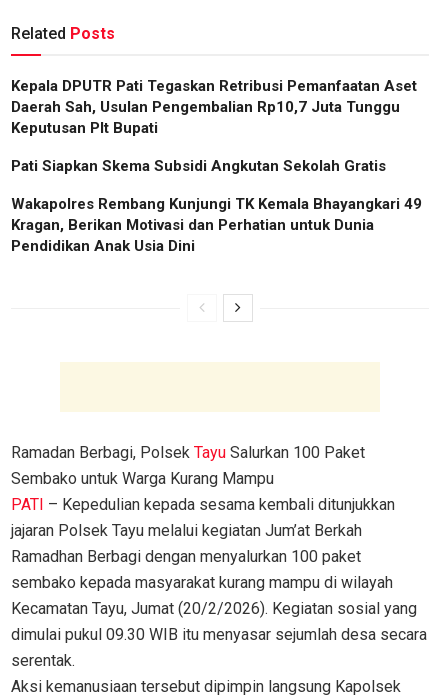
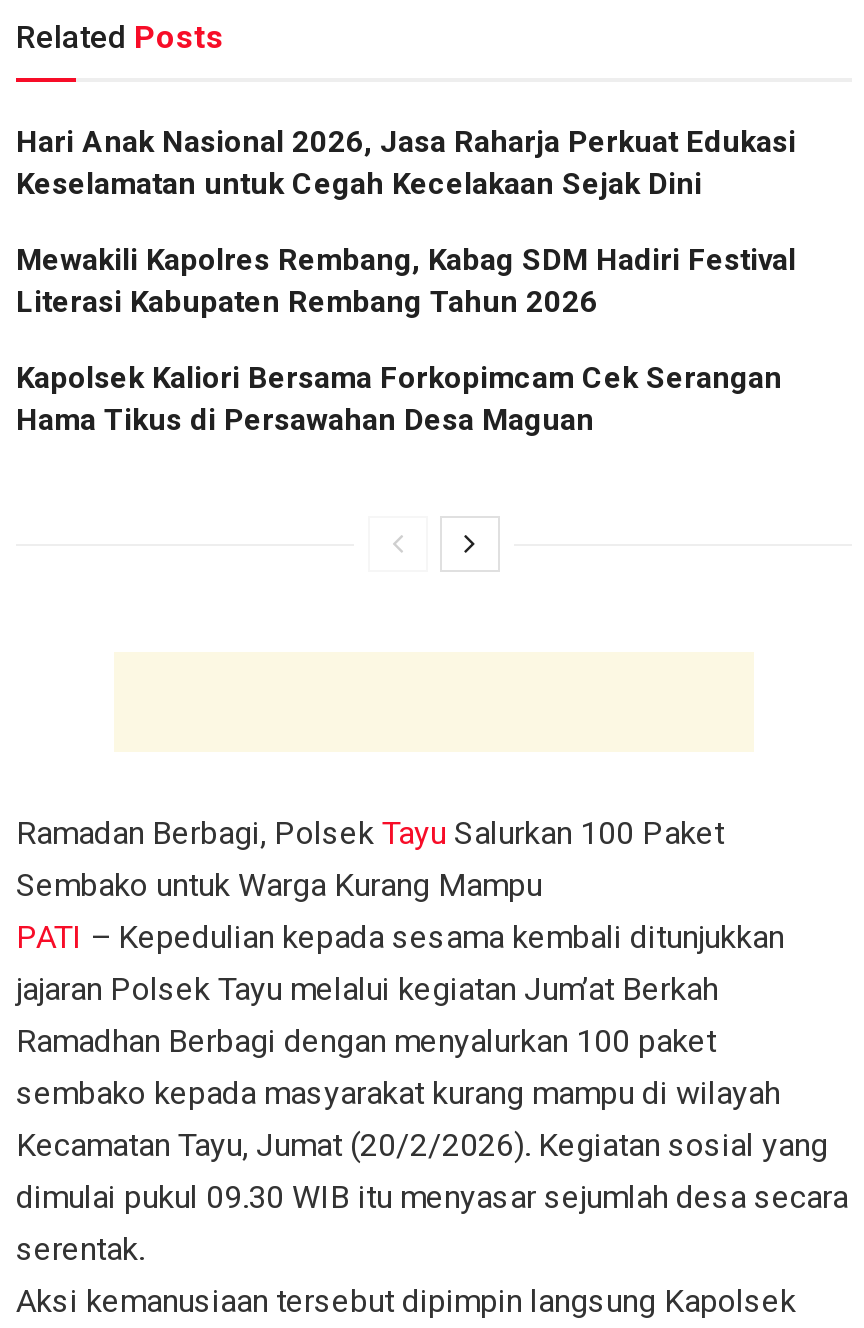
- Kepala DPUTR Pati Tegaskan Retribusi Pemanfaatan Aset
- Daerah Sah, Usulan Pengembalian Rp10,7 Juta Tunggu
- Keputusan Plt Bupati
+ Hari Anak Nasional 2026, Jasa Raharja Perkuat Edukasi
+ Keselamatan untuk Cegah Kecelakaan Sejak Dini

- Pati Siapkan Skema Subsidi Angkutan Sekolah Gratis
+ Mewakili Kapolres Rembang, Kabag SDM Hadiri Festival
+ Literasi Kabupaten Rembang Tahun 2026

- Wakapolres Rembang Kunjungi TK Kemala Bhayangkari 49
- Kragan, Berikan Motivasi dan Perhatian untuk Dunia
- Pendidikan Anak Usia Dini
+ Kapolsek Kaliori Bersama Forkopimcam Cek Serangan
+ Hama Tikus di Persawahan Desa Maguan
